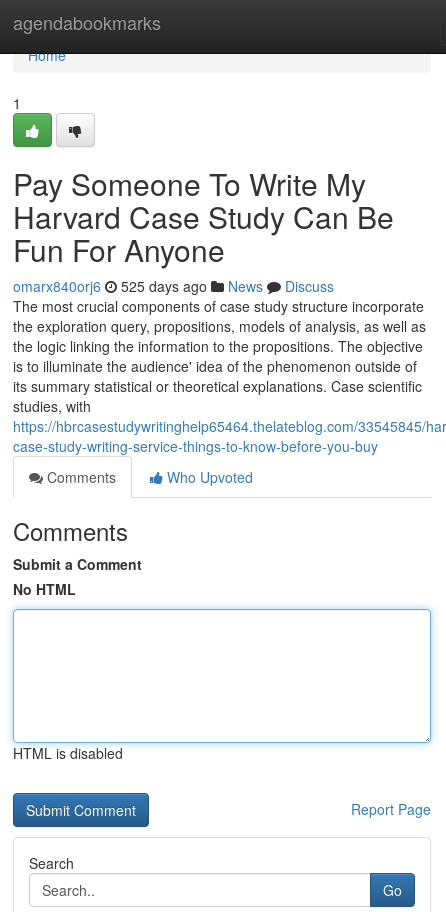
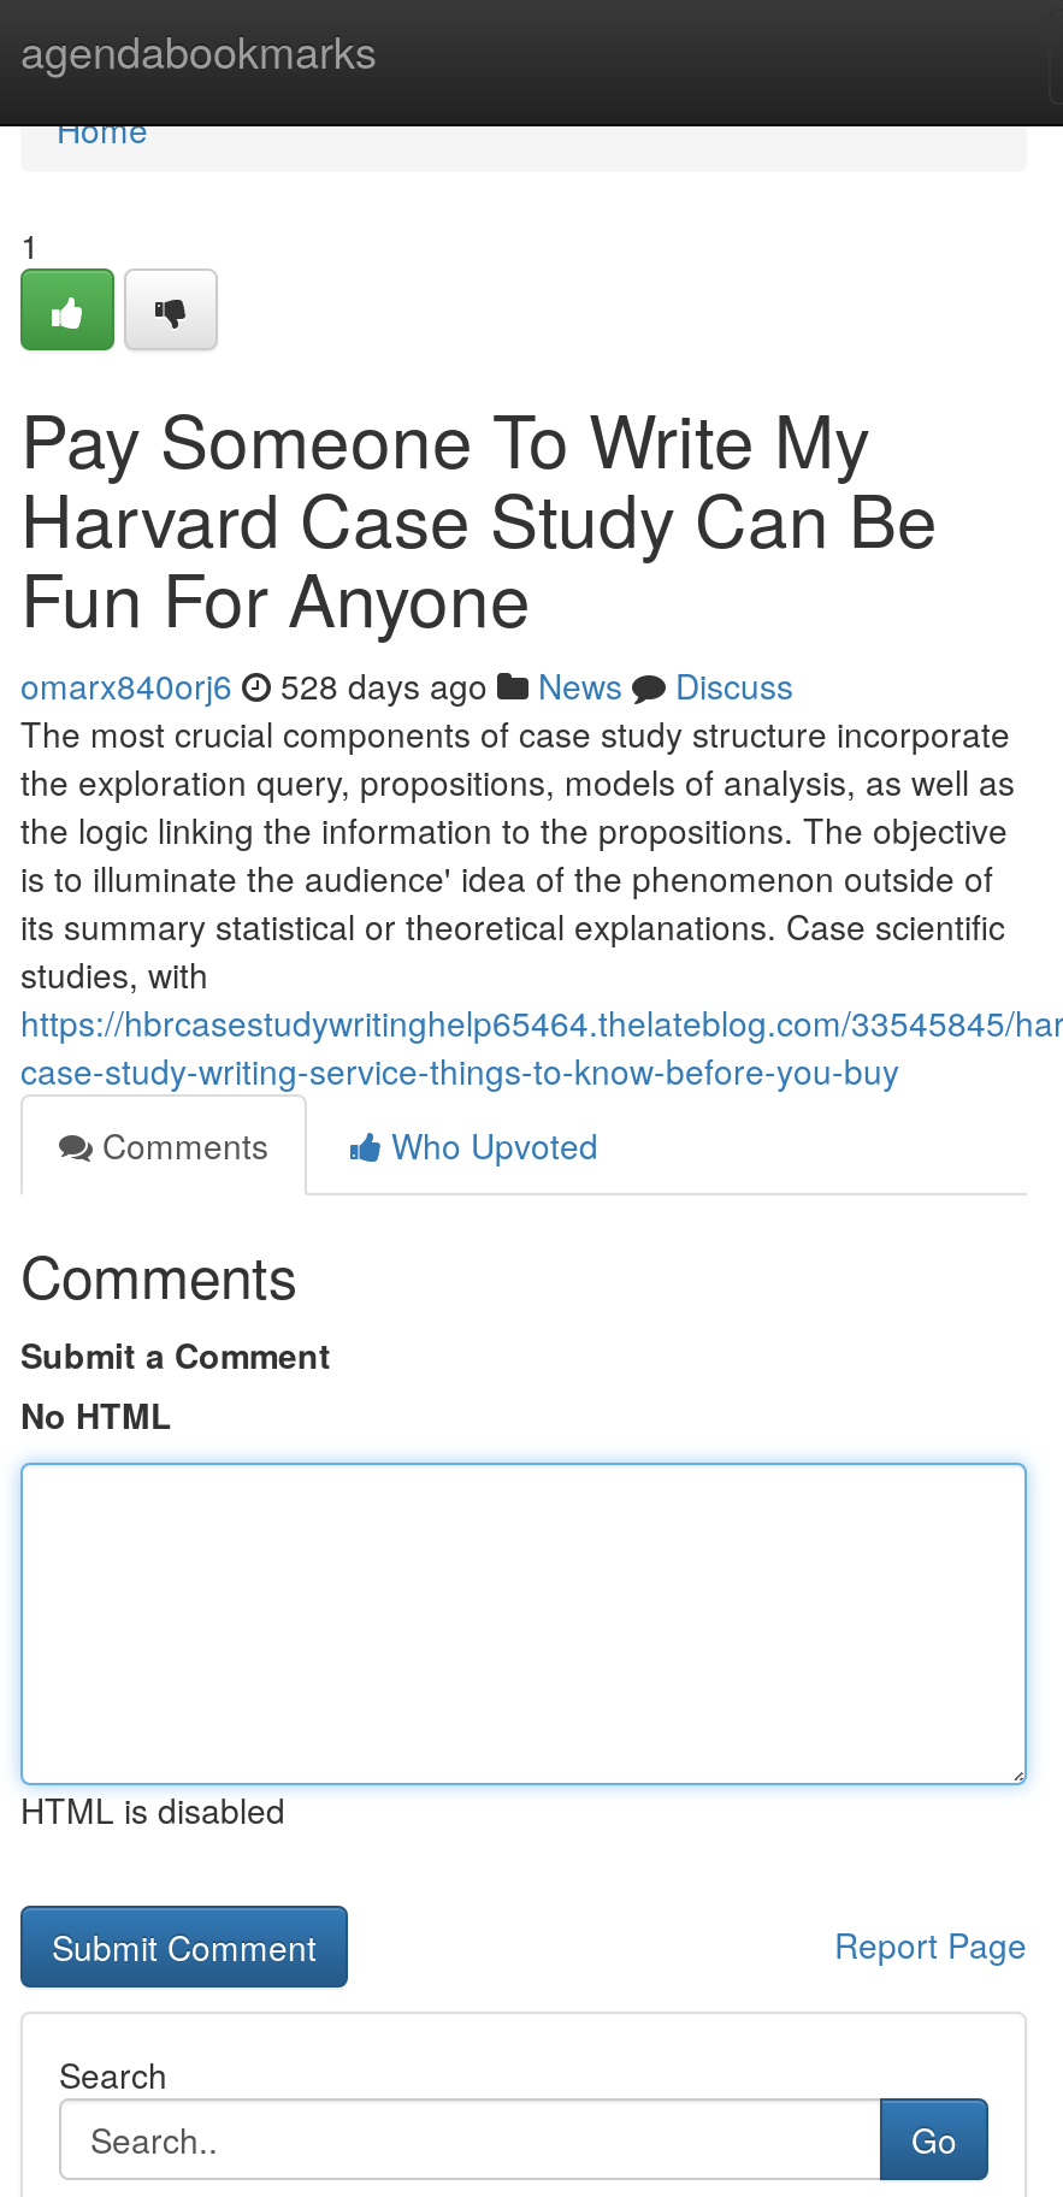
- omarx840orj6 525 days ago News Discuss
+ omarx840orj6 528 days ago News Discuss
